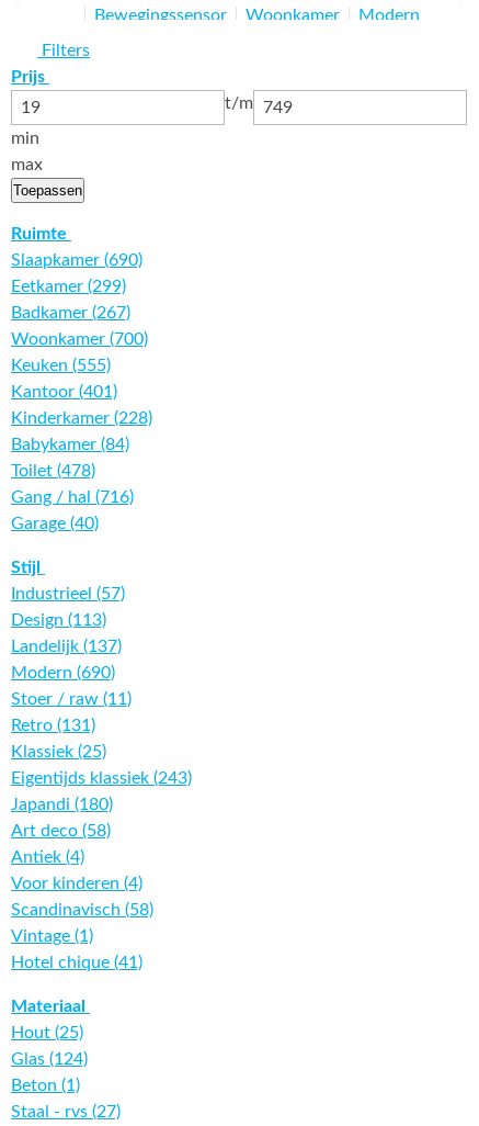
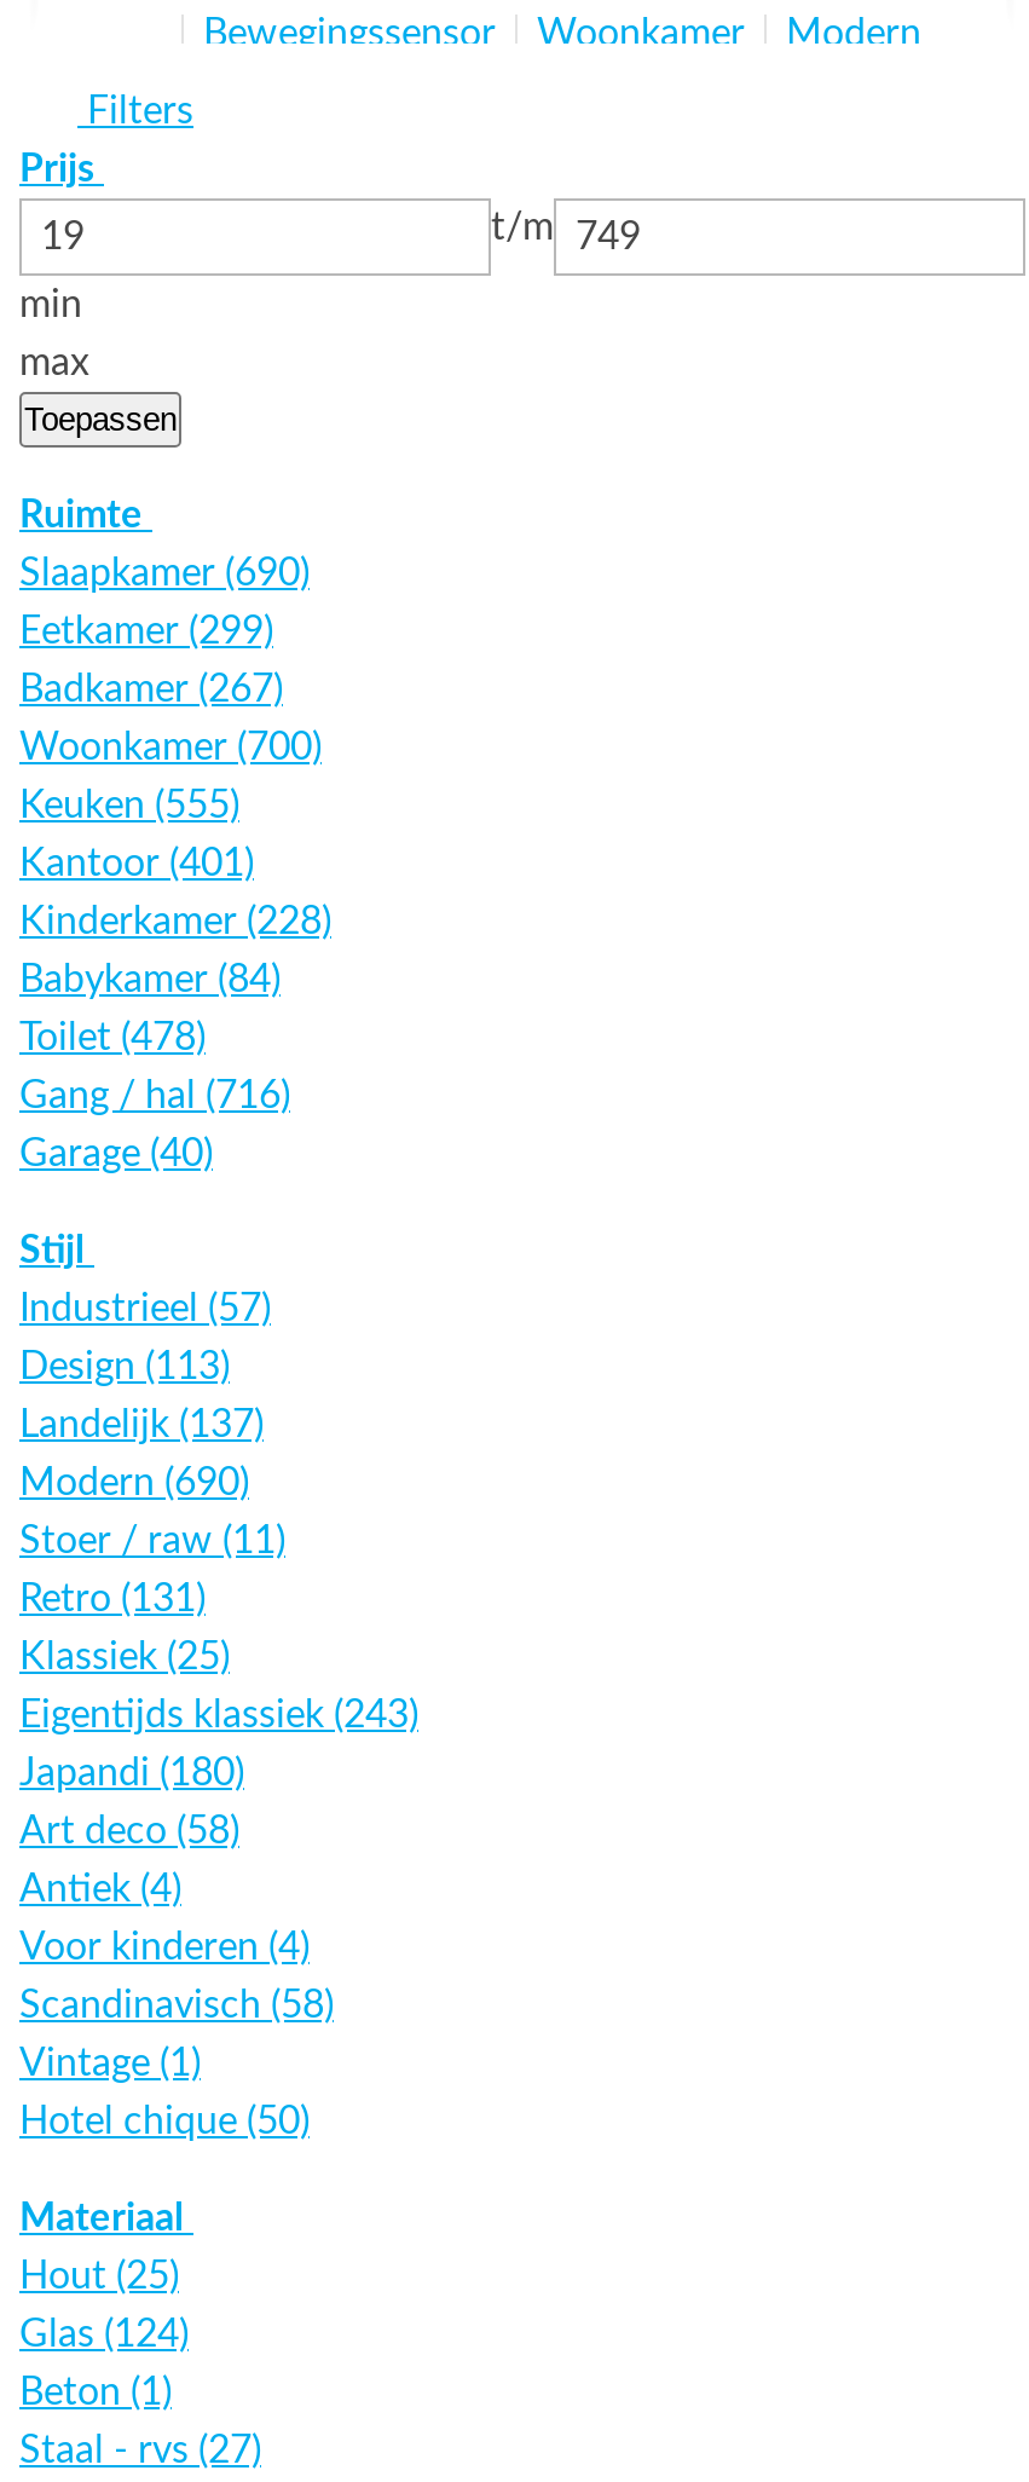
- Hotel chique (41)
+ Hotel chique (50)
